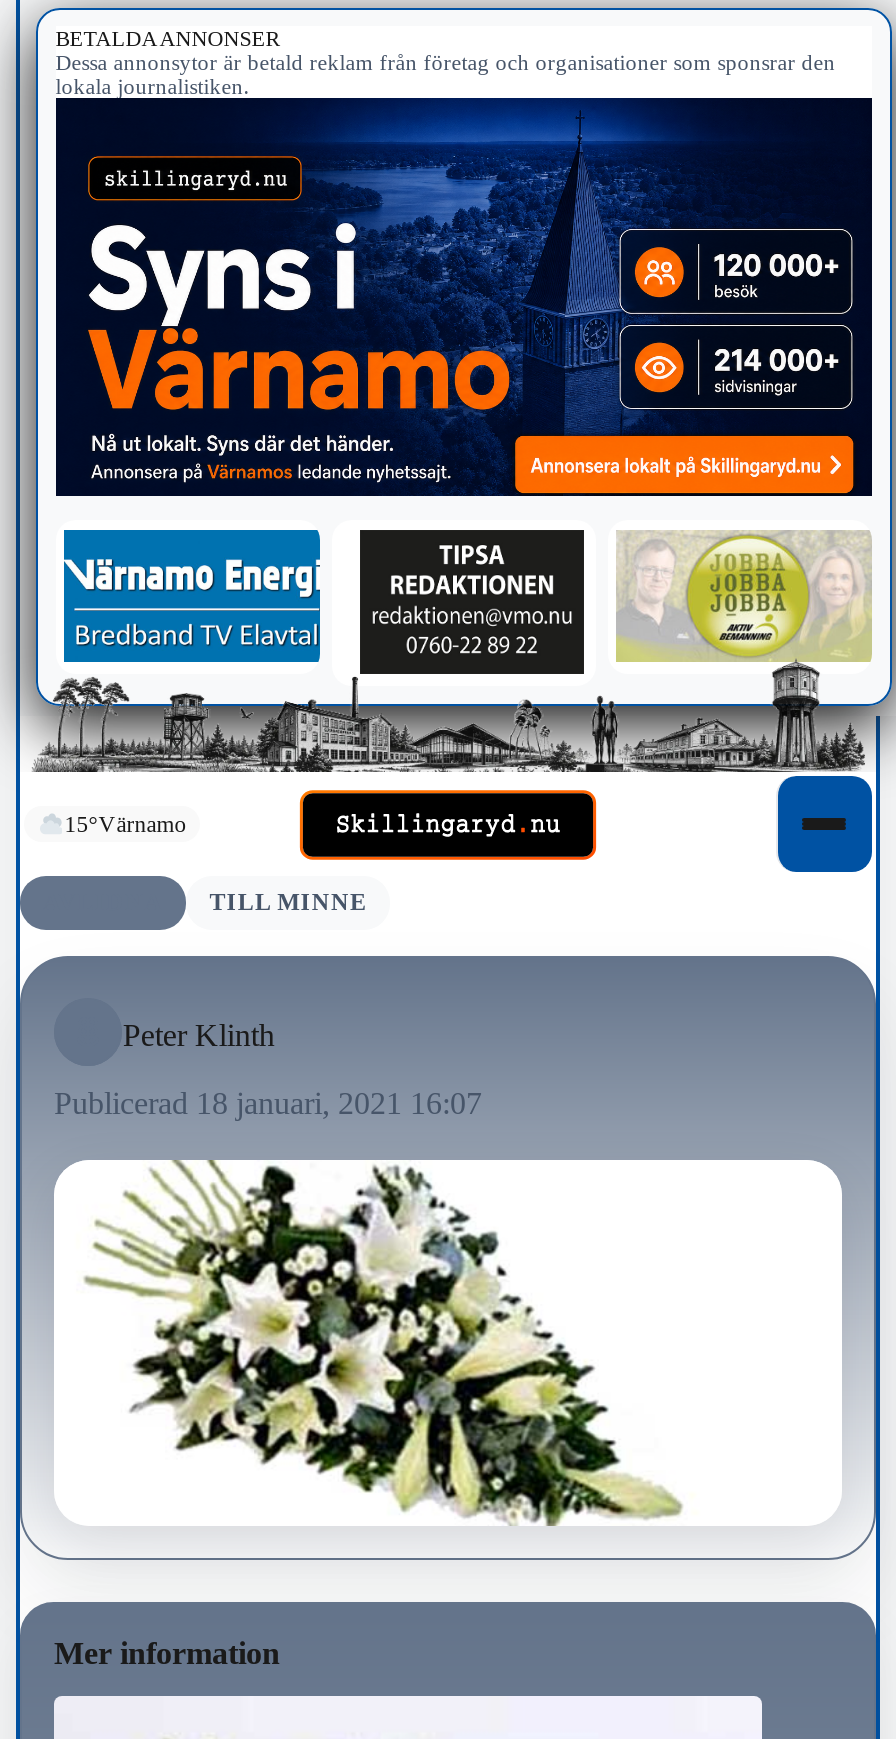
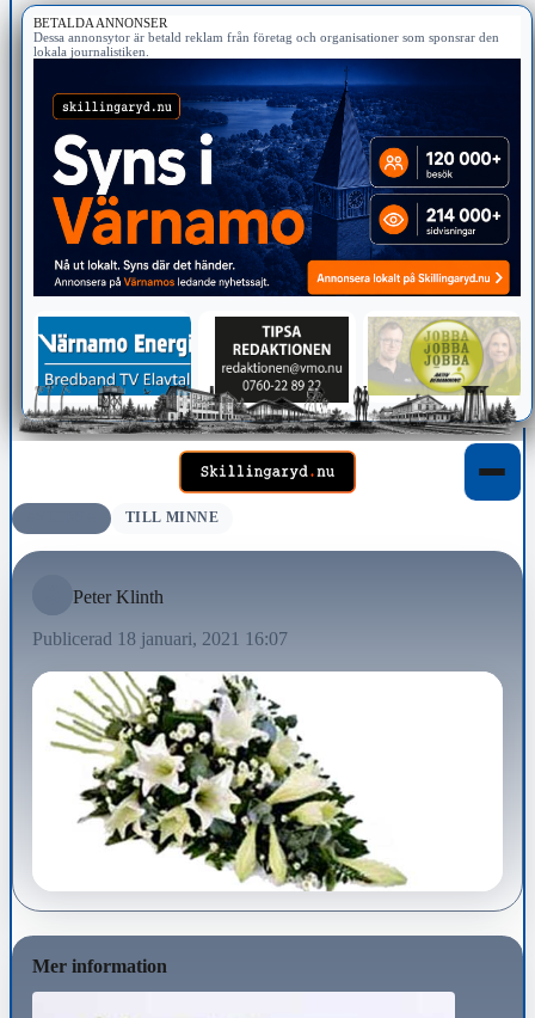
- [image]
+ [image]

- 15°Värnamo
